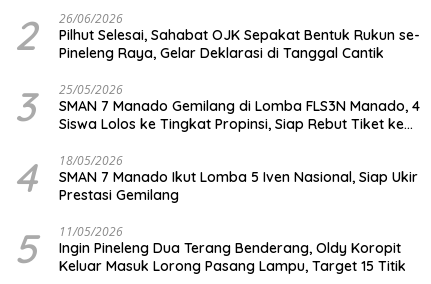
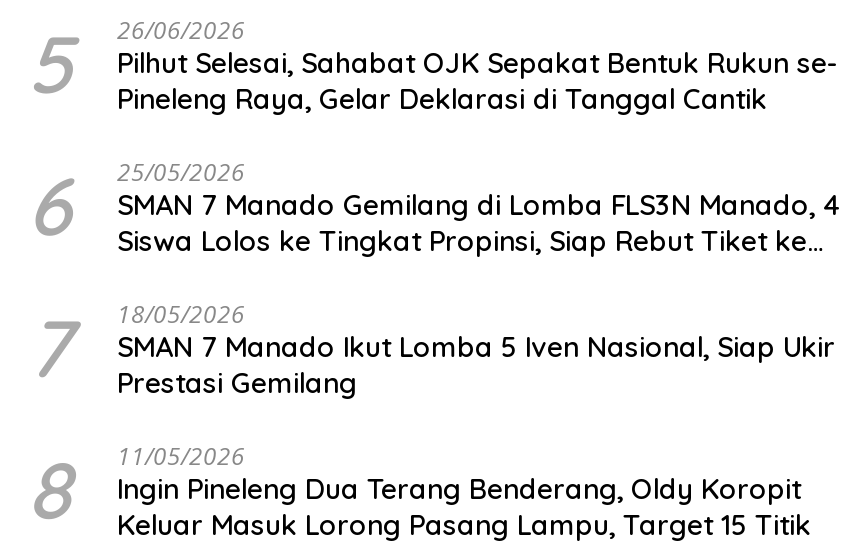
- 2 26/06/2026 Pilhut Selesai, Sahabat OJK Sepakat Bentuk Rukun se- Pineleng Raya, Gelar Deklarasi di Tanggal Cantik
+ 5 26/06/2026 Pilhut Selesai, Sahabat OJK Sepakat Bentuk Rukun se- Pineleng Raya, Gelar Deklarasi di Tanggal Cantik

- 3 25/05/2026 SMAN 7 Manado Gemilang di Lomba FLS3N Manado, 4 Siswa Lolos ke Tingkat Propinsi, Siap Rebut Tiket ke
+ 6 25/05/2026 SMAN 7 Manado Gemilang di Lomba FLS3N Manado, 4 Siswa Lolos ke Tingkat Propinsi, Siap Rebut Tiket ke

- 4 18/05/2026 SMAN 7 Manado Ikut Lomba 5 Iven Nasional, Siap Ukir Prestasi Gemilang
+ 7 18/05/2026 SMAN 7 Manado Ikut Lomba 5 Iven Nasional, Siap Ukir Prestasi Gemilang

- 5 11/05/2026 Ingin Pineleng Dua Terang Benderang, Oldy Koropit Keluar Masuk Lorong Pasang Lampu, Target 15 Titik
+ 8 11/05/2026 Ingin Pineleng Dua Terang Benderang, Oldy Koropit Keluar Masuk Lorong Pasang Lampu, Target 15 Titik
